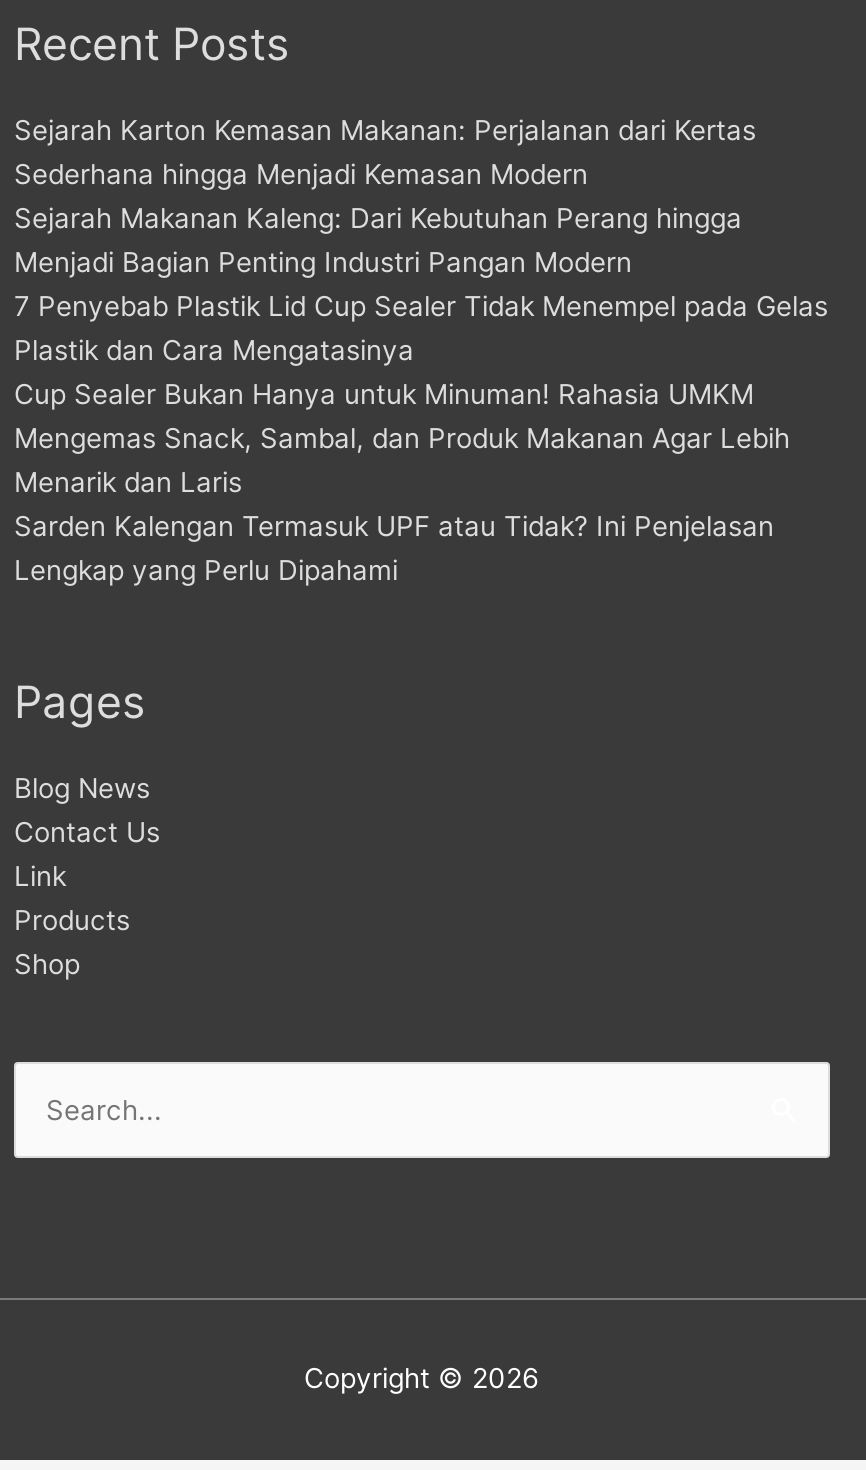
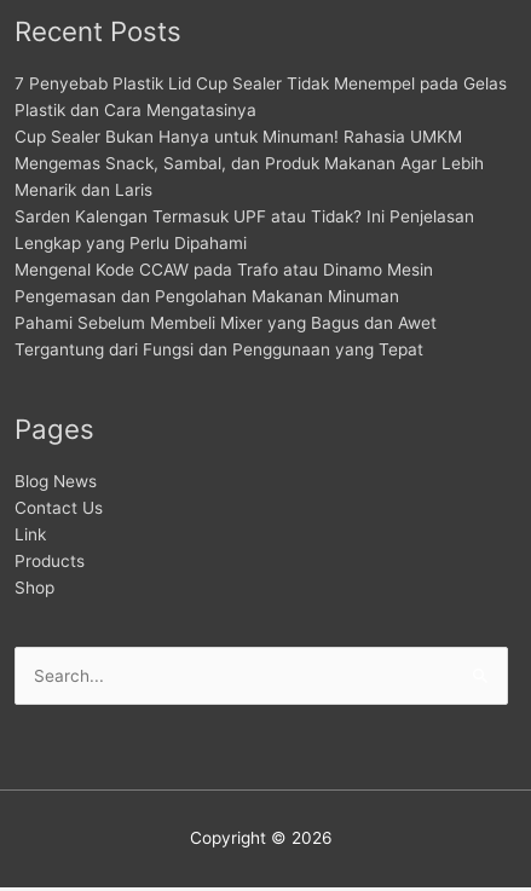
- Sejarah Karton Kemasan Makanan: Perjalanan dari Kertas
- Sederhana hingga Menjadi Kemasan Modern
- Sejarah Makanan Kaleng: Dari Kebutuhan Perang hingga
- Menjadi Bagian Penting Industri Pangan Modern

moved up: 7 Penyebab Plastik Lid Cup Sealer Tidak Menempel pada Gelas | Plastik dan Cara Mengatasinya | Cup Sealer Bukan Hanya untuk Minuman! Rahasia UMKM | Mengemas Snack, Sambal, dan Produk Makanan Agar Lebih | Menarik dan Laris | Sarden Kalengan Termasuk UPF atau Tidak? Ini Penjelasan | Lengkap yang Perlu Dipahami

+ Mengenal Kode CCAW pada Trafo atau Dinamo Mesin
+ Pengemasan dan Pengolahan Makanan Minuman
+ Pahami Sebelum Membeli Mixer yang Bagus dan Awet
+ Tergantung dari Fungsi dan Penggunaan yang Tepat
